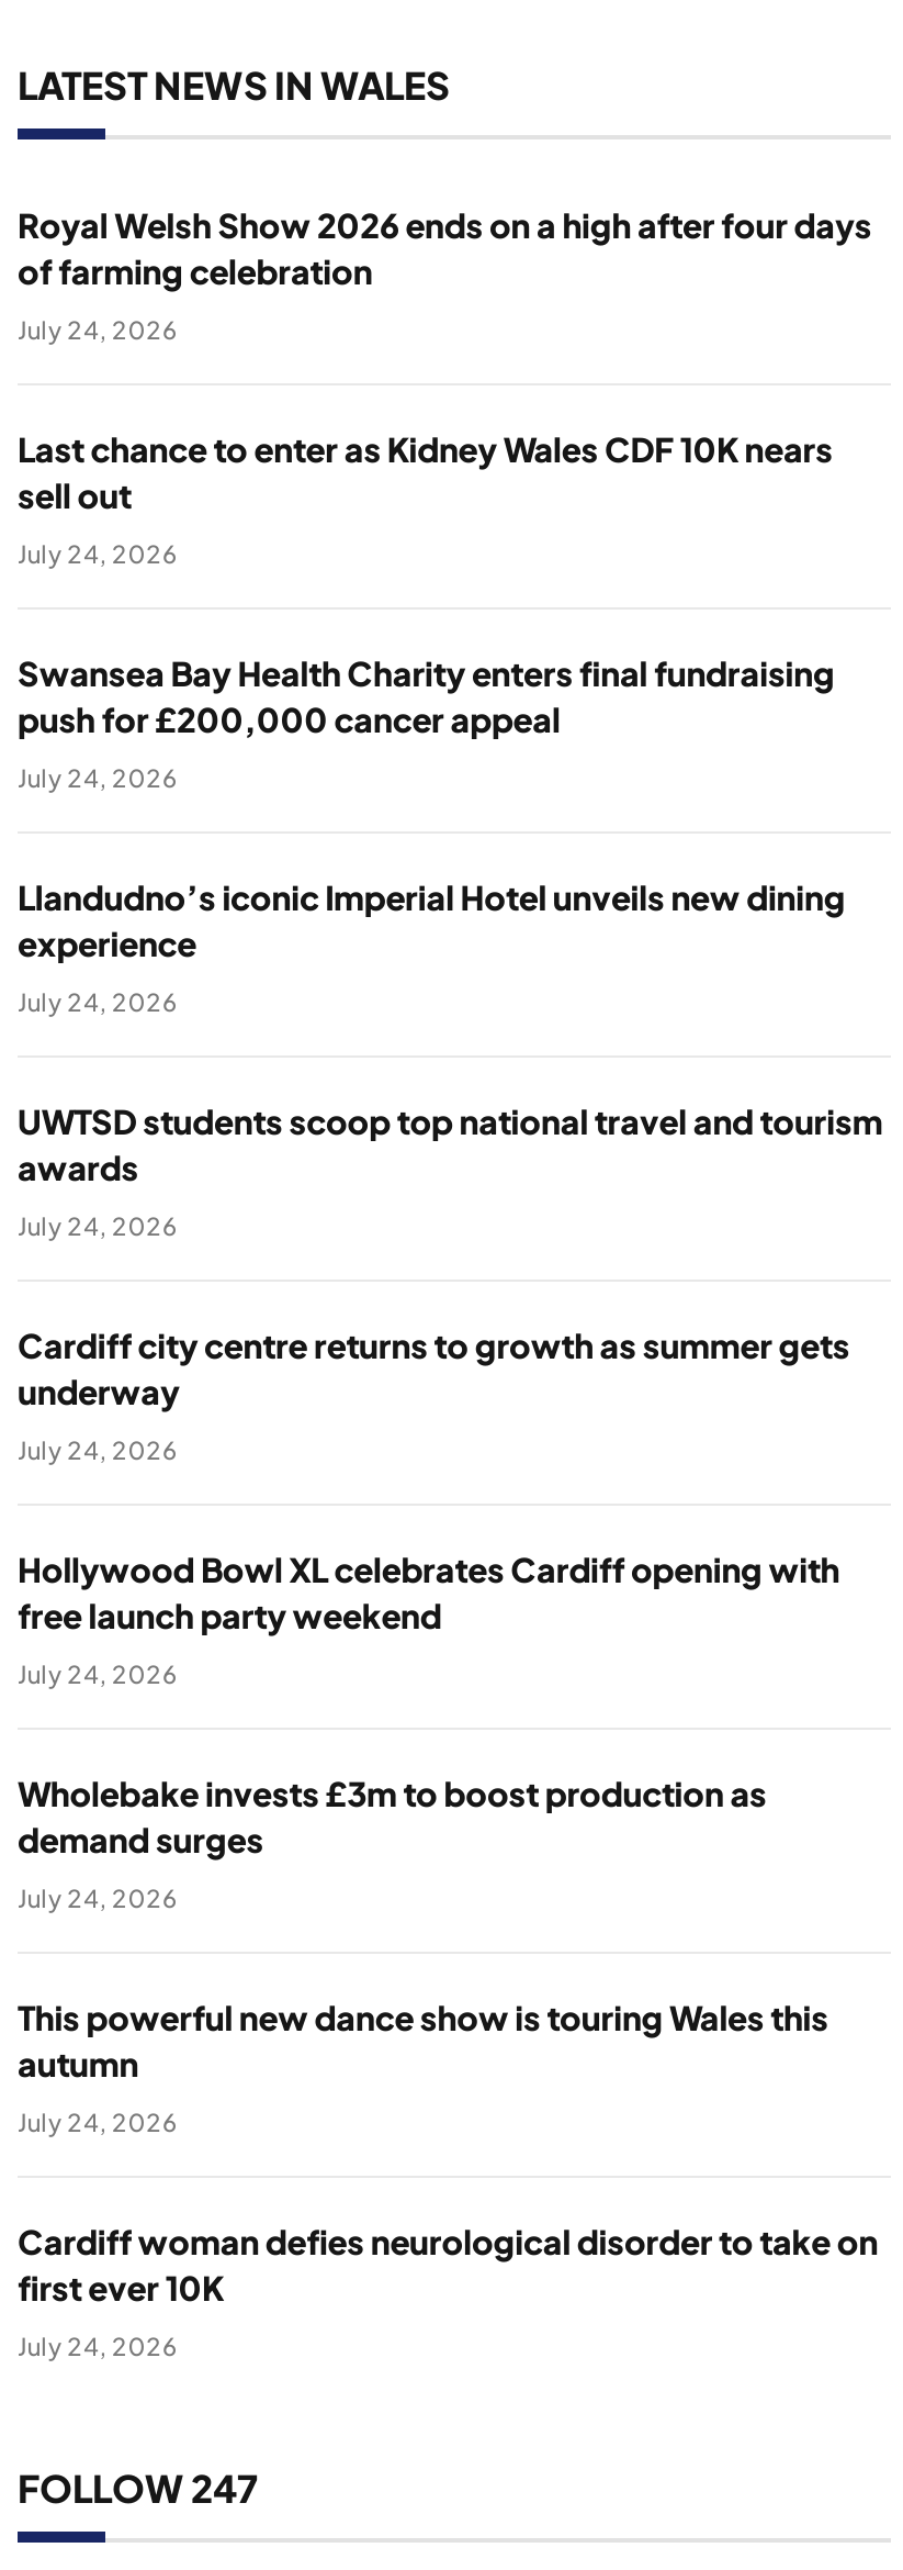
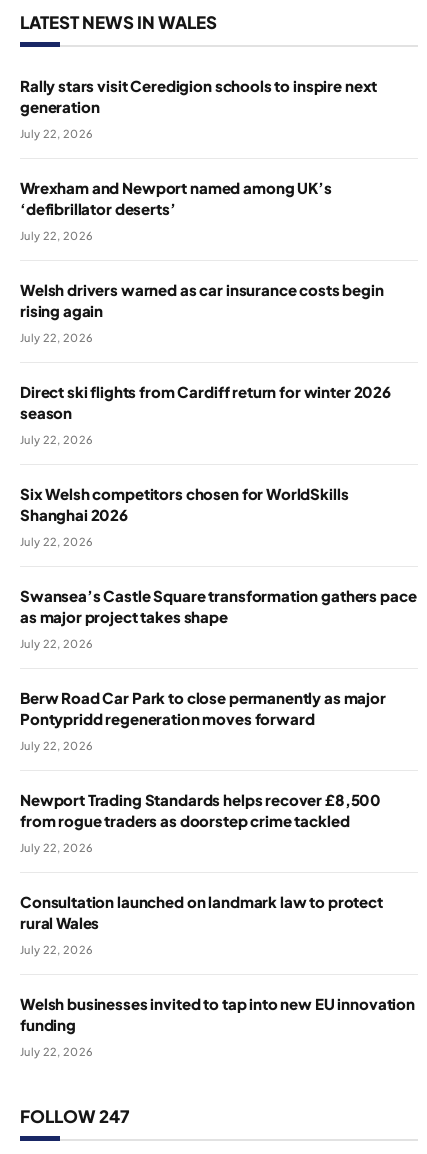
- Royal Welsh Show 2026 ends on a high after four days
- of farming celebration
+ Rally stars visit Ceredigion schools to inspire next
+ generation

- July 24, 2026
+ July 22, 2026

- Last chance to enter as Kidney Wales CDF 10K nears
- sell out
+ Wrexham and Newport named among UK’s
+ ‘defibrillator deserts’

- July 24, 2026
+ July 22, 2026

- Swansea Bay Health Charity enters final fundraising
- push for £200,000 cancer appeal
+ Welsh drivers warned as car insurance costs begin
+ rising again

- July 24, 2026
+ July 22, 2026

- Llandudno’s iconic Imperial Hotel unveils new dining
- experience
+ Direct ski flights from Cardiff return for winter 2026
+ season

- July 24, 2026
+ July 22, 2026

- UWTSD students scoop top national travel and tourism
- awards
+ Six Welsh competitors chosen for WorldSkills
+ Shanghai 2026

- July 24, 2026
+ July 22, 2026

- Cardiff city centre returns to growth as summer gets
- underway
+ Swansea’s Castle Square transformation gathers pace
+ as major project takes shape

- July 24, 2026
+ July 22, 2026

- Hollywood Bowl XL celebrates Cardiff opening with
- free launch party weekend
+ Berw Road Car Park to close permanently as major
+ Pontypridd regeneration moves forward

- July 24, 2026
+ July 22, 2026

- Wholebake invests £3m to boost production as
- demand surges
+ Newport Trading Standards helps recover £8,500
+ from rogue traders as doorstep crime tackled

- July 24, 2026
+ July 22, 2026

- This powerful new dance show is touring Wales this
- autumn
+ Consultation launched on landmark law to protect
+ rural Wales

- July 24, 2026
+ July 22, 2026

- Cardiff woman defies neurological disorder to take on
- first ever 10K
+ Welsh businesses invited to tap into new EU innovation
+ funding

- July 24, 2026
+ July 22, 2026
